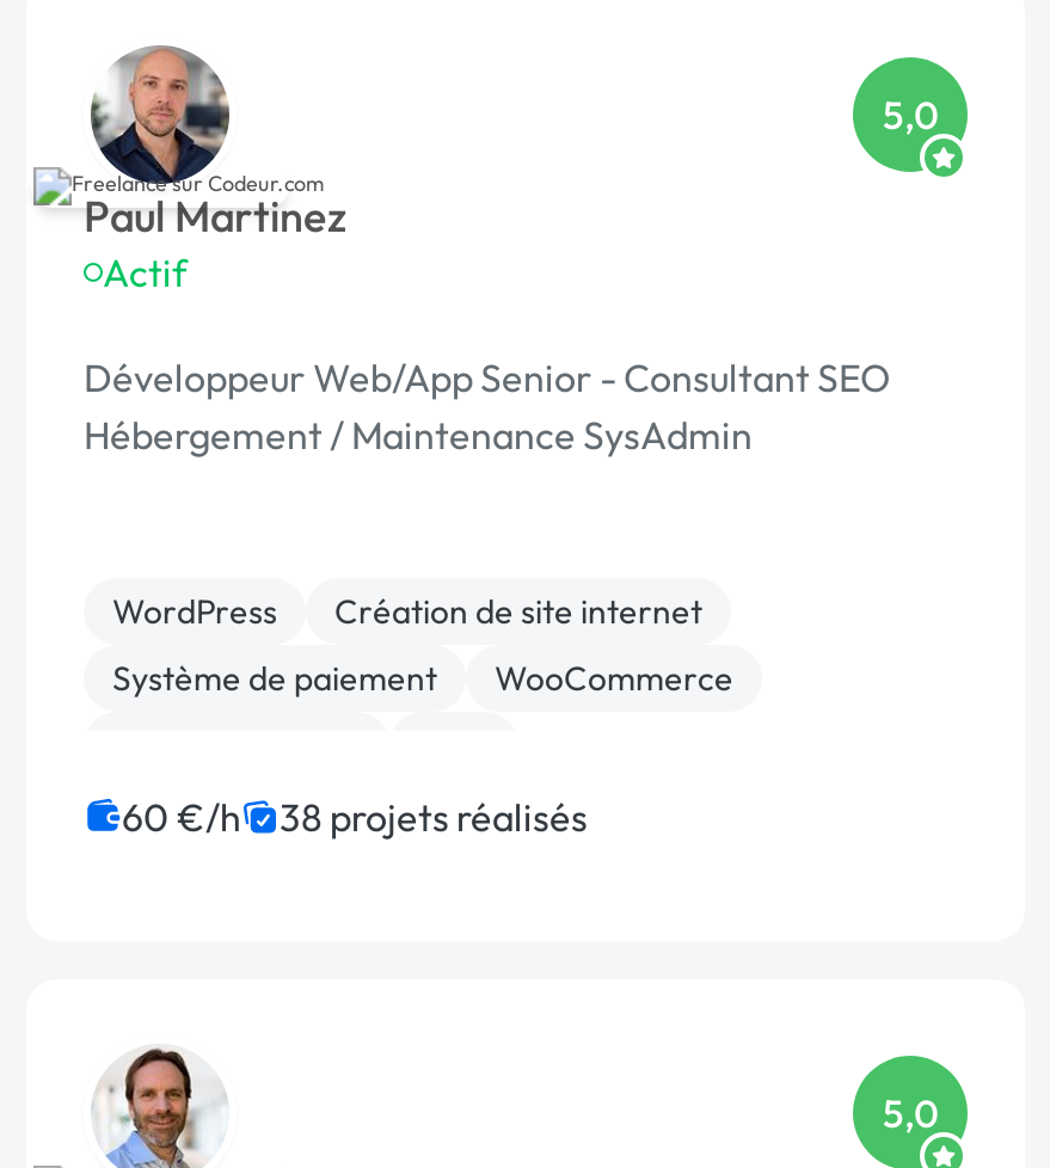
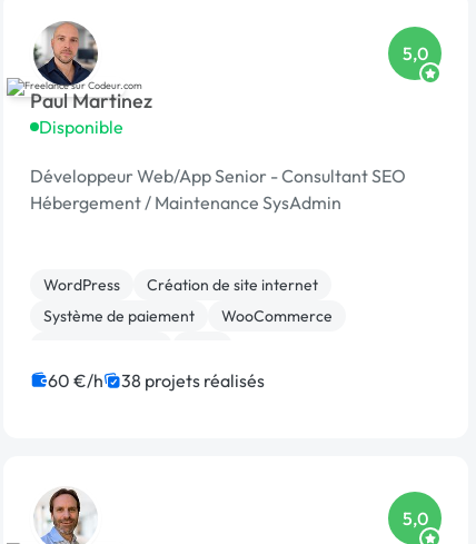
- Actif
+ Disponible
